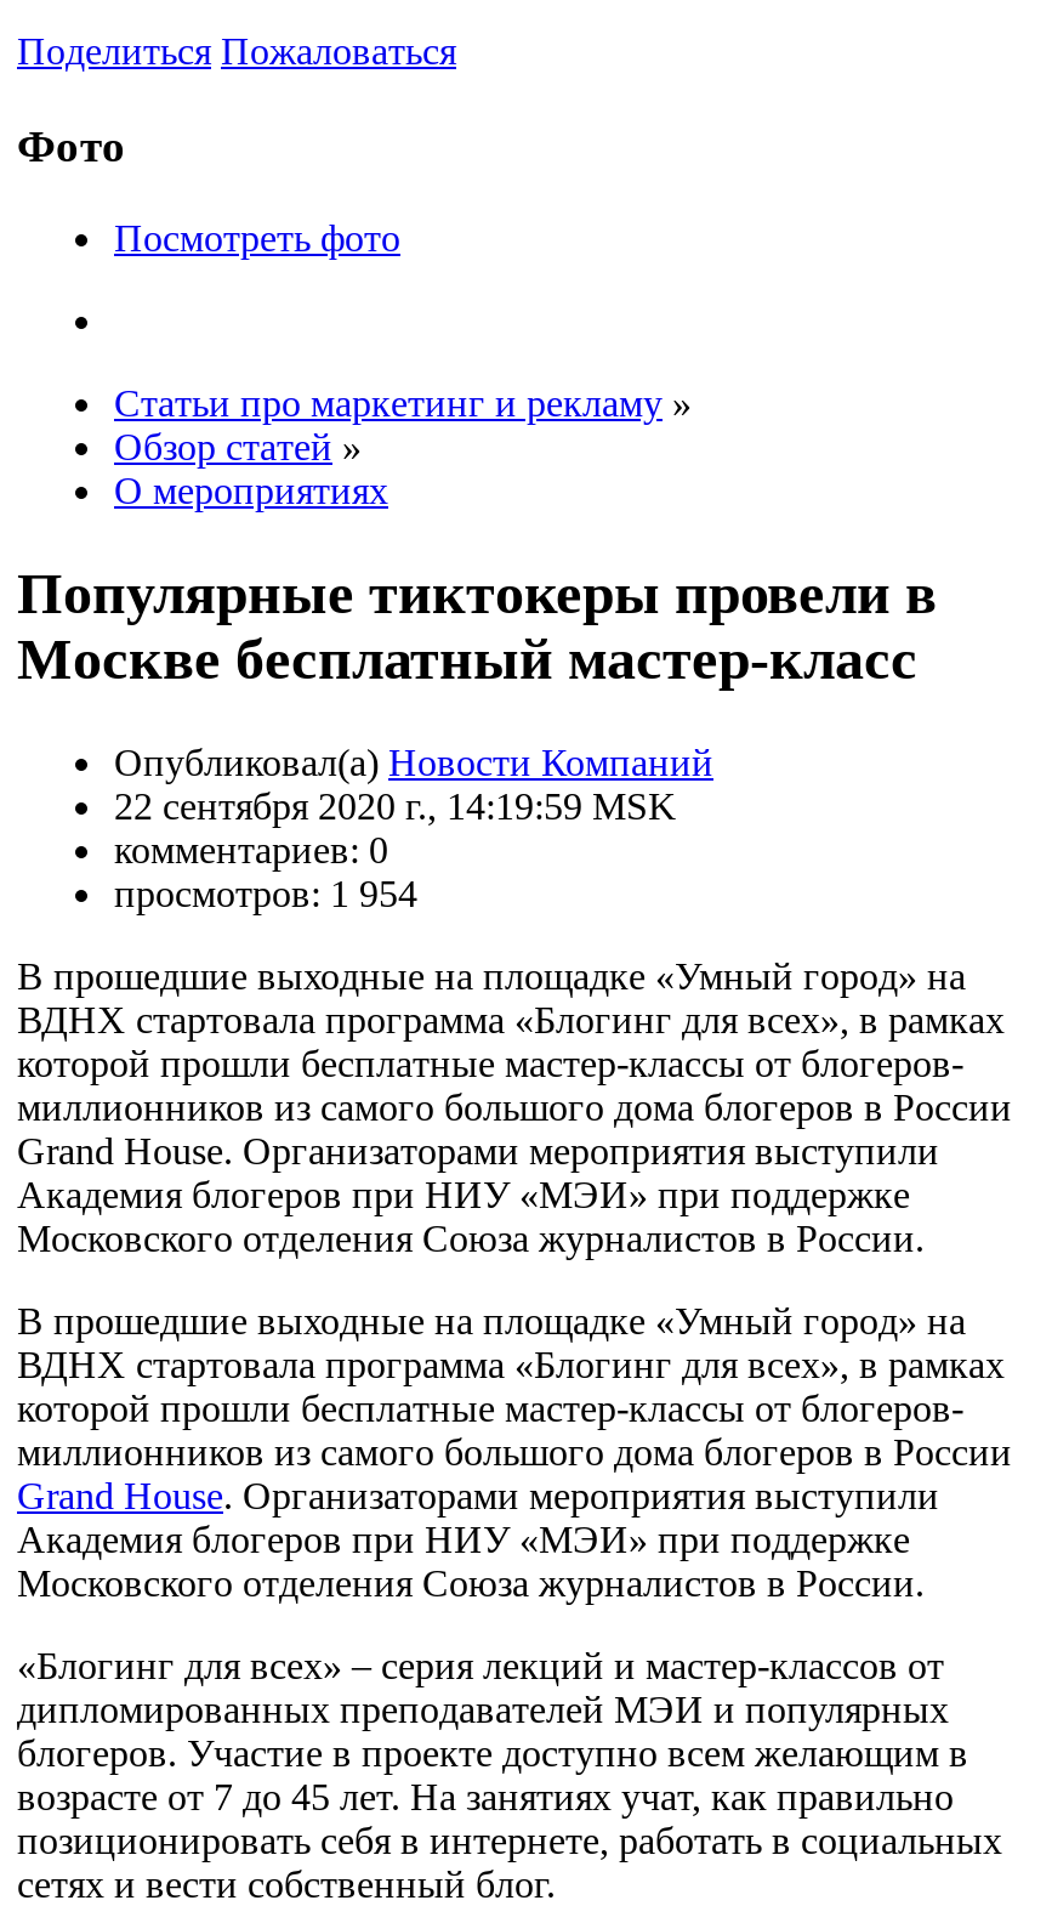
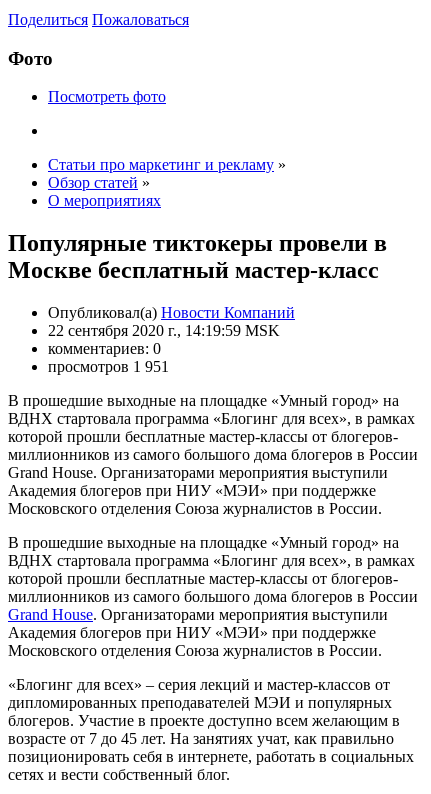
- просмотров: 1 954
+ просмотров 1 951
